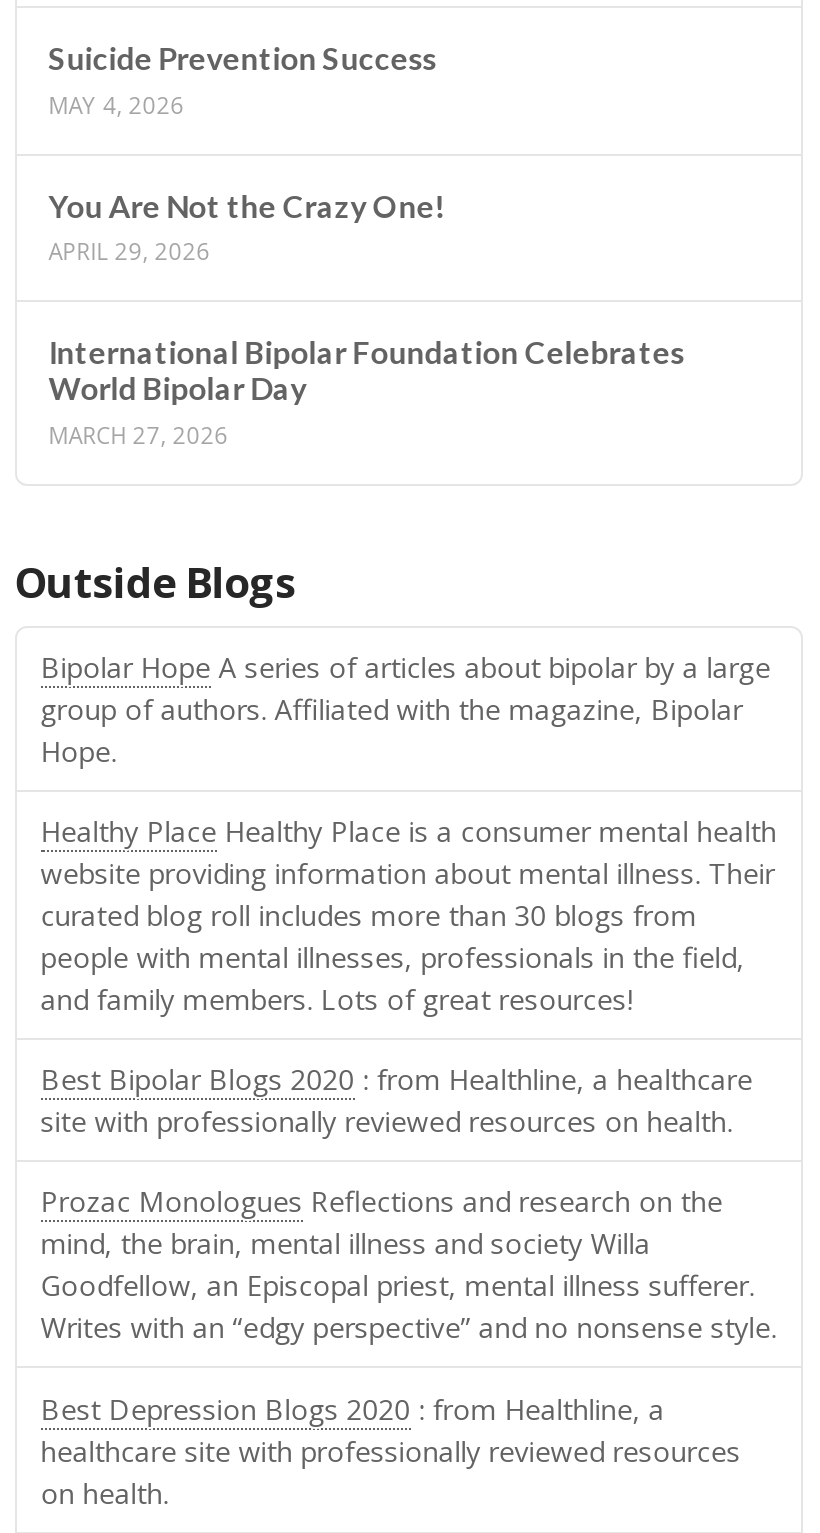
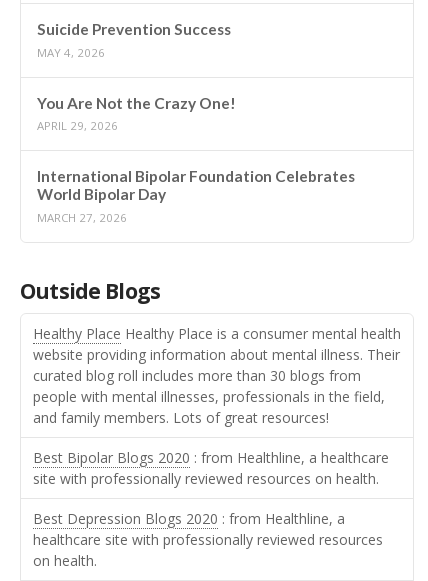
- Bipolar Hope A series of articles about bipolar by a large
- group of authors. Affiliated with the magazine, Bipolar
- Hope.

- Prozac Monologues Reflections and research on the
- mind, the brain, mental illness and society Willa
- Goodfellow, an Episcopal priest, mental illness sufferer.
- Writes with an “edgy perspective” and no nonsense style.
